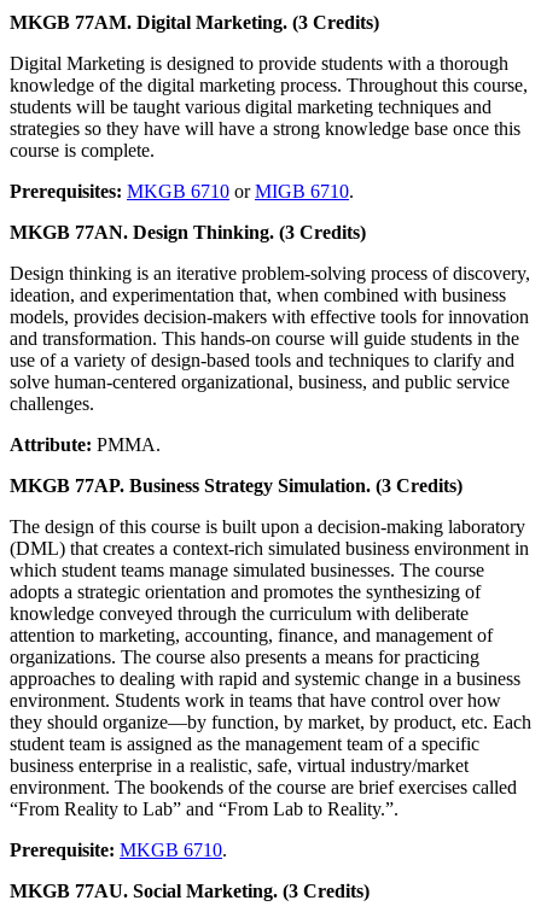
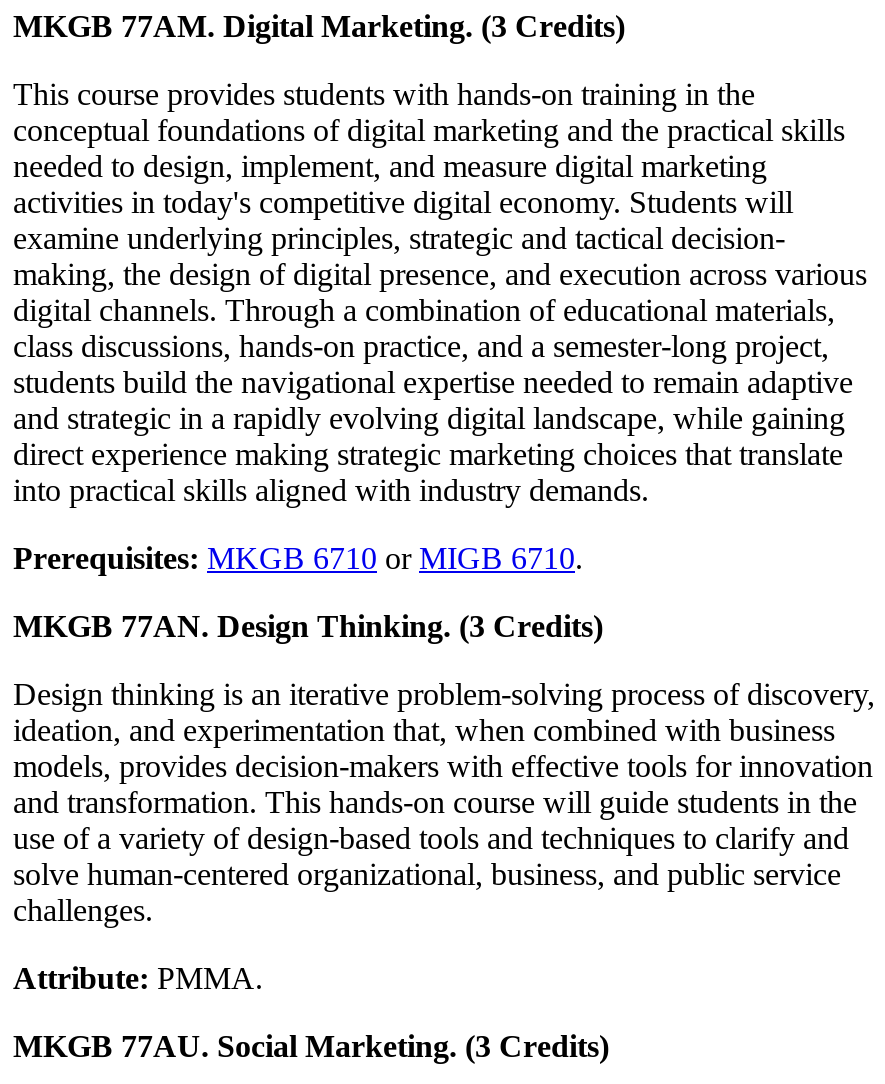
- Digital Marketing is designed to provide students with a thorough
- knowledge of the digital marketing process. Throughout this course,
- students will be taught various digital marketing techniques and
- strategies so they have will have a strong knowledge base once this
- course is complete.
+ This course provides students with hands-on training in the
+ conceptual foundations of digital marketing and the practical skills
+ needed to design, implement, and measure digital marketing
+ activities in today's competitive digital economy. Students will
+ examine underlying principles, strategic and tactical decision-
+ making, the design of digital presence, and execution across various
+ digital channels. Through a combination of educational materials,
+ class discussions, hands-on practice, and a semester-long project,
+ students build the navigational expertise needed to remain adaptive
+ and strategic in a rapidly evolving digital landscape, while gaining
+ direct experience making strategic marketing choices that translate
+ into practical skills aligned with industry demands.

moved down: Prerequisites: MKGB 6710 or MIGB 6710. | MKGB 77AN. Design Thinking. (3 Credits) | Design thinking is an iterative problem-solving process of discovery, | ... | challenges. | Attribute: PMMA.

- MKGB 77AP. Business Strategy Simulation. (3 Credits)
- The design of this course is built upon a decision-making laboratory
- (DML) that creates a context-rich simulated business environment in
- which student teams manage simulated businesses. The course
- adopts a strategic orientation and promotes the synthesizing of
- knowledge conveyed through the curriculum with deliberate
- attention to marketing, accounting, finance, and management of
- organizations. The course also presents a means for practicing
- approaches to dealing with rapid and systemic change in a business
- environment. Students work in teams that have control over how
- they should organize—by function, by market, by product, etc. Each
- student team is assigned as the management team of a specific
- business enterprise in a realistic, safe, virtual industry/market
- environment. The bookends of the course are brief exercises called
- “From Reality to Lab” and “From Lab to Reality.”.
- Prerequisite: MKGB 6710.
